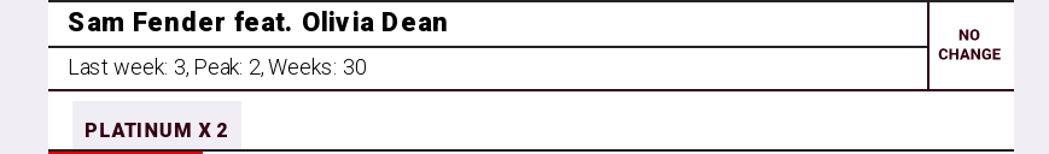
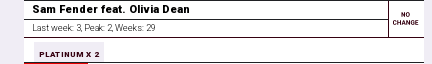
- Last week: 3, Peak: 2, Weeks: 30
+ Last week: 3, Peak: 2, Weeks: 29
